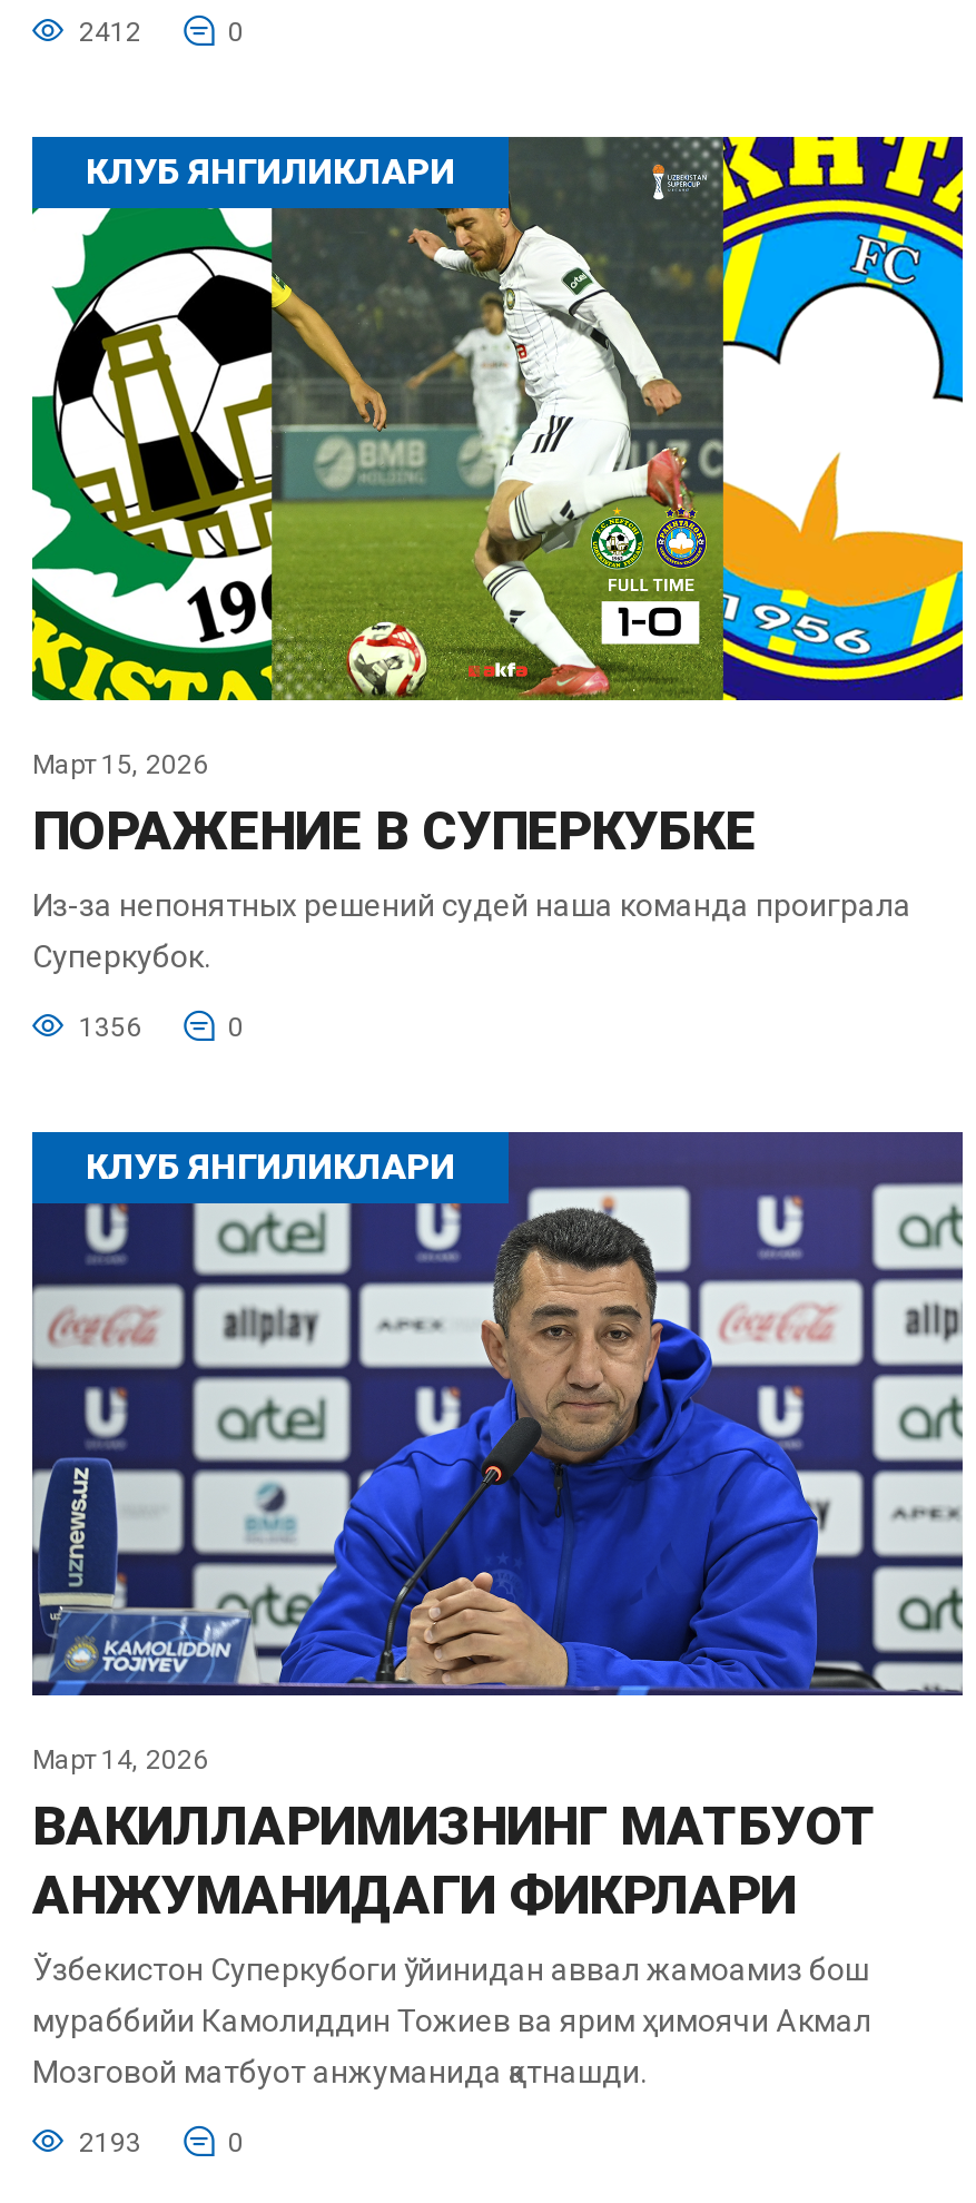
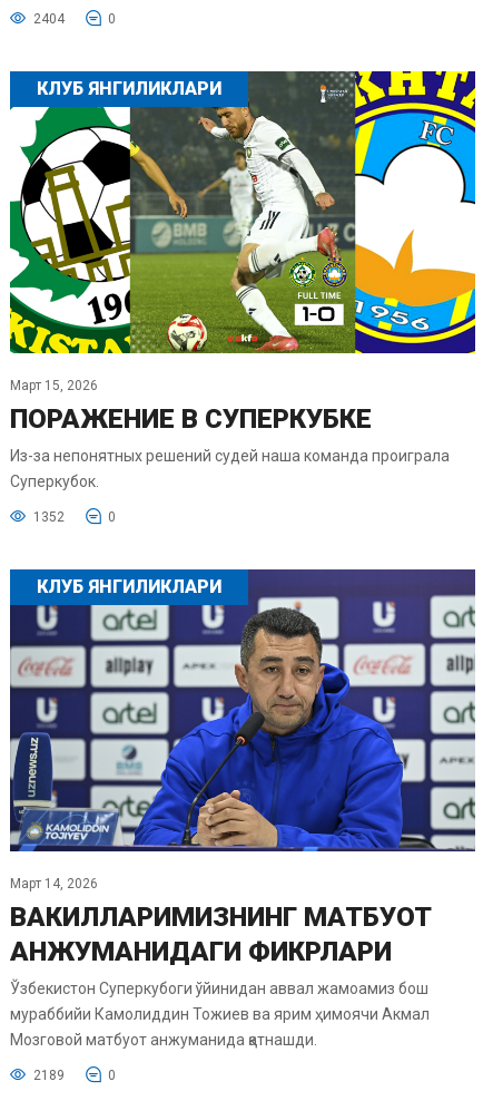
- 2412
+ 2404

- 1356
+ 1352

- 2193
+ 2189
